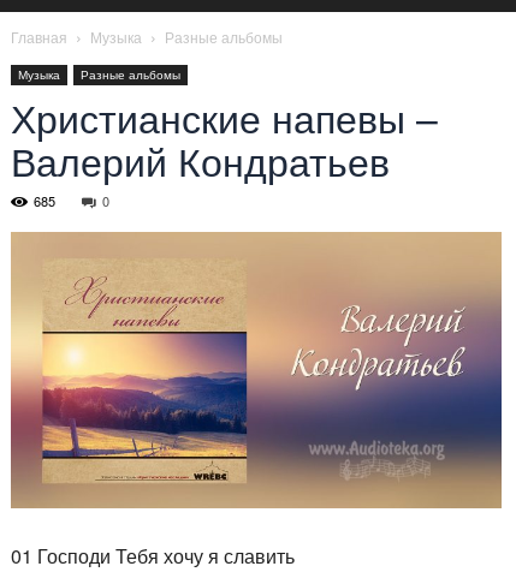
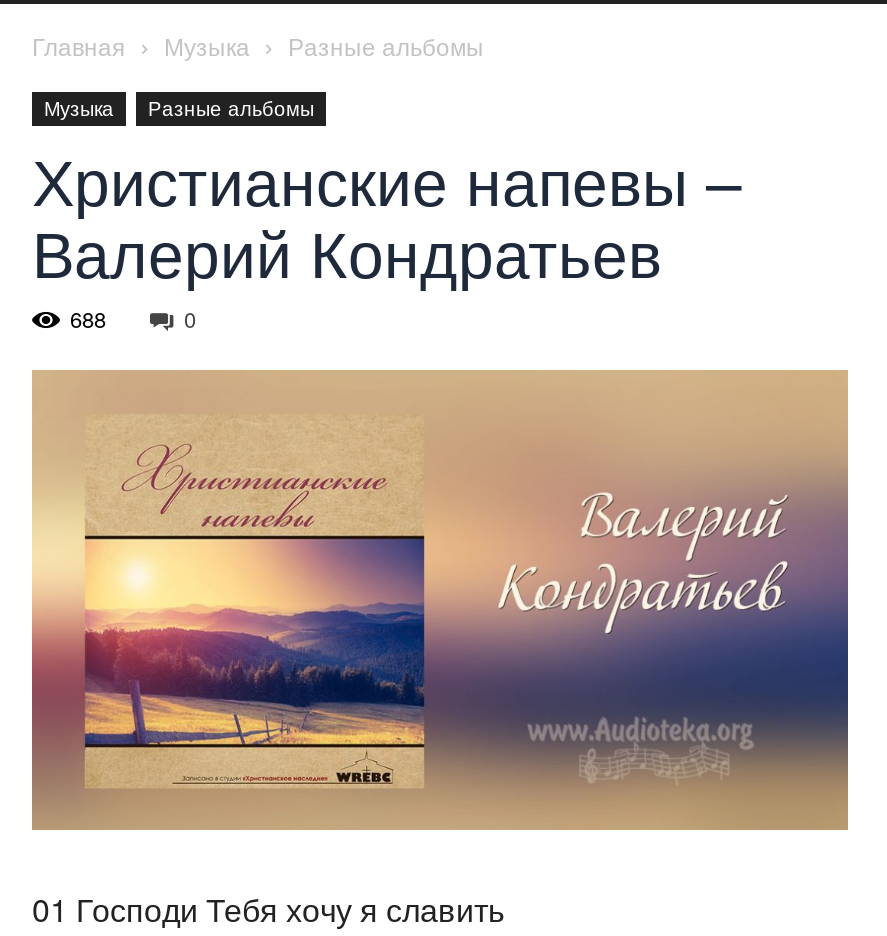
- 685
+ 688
